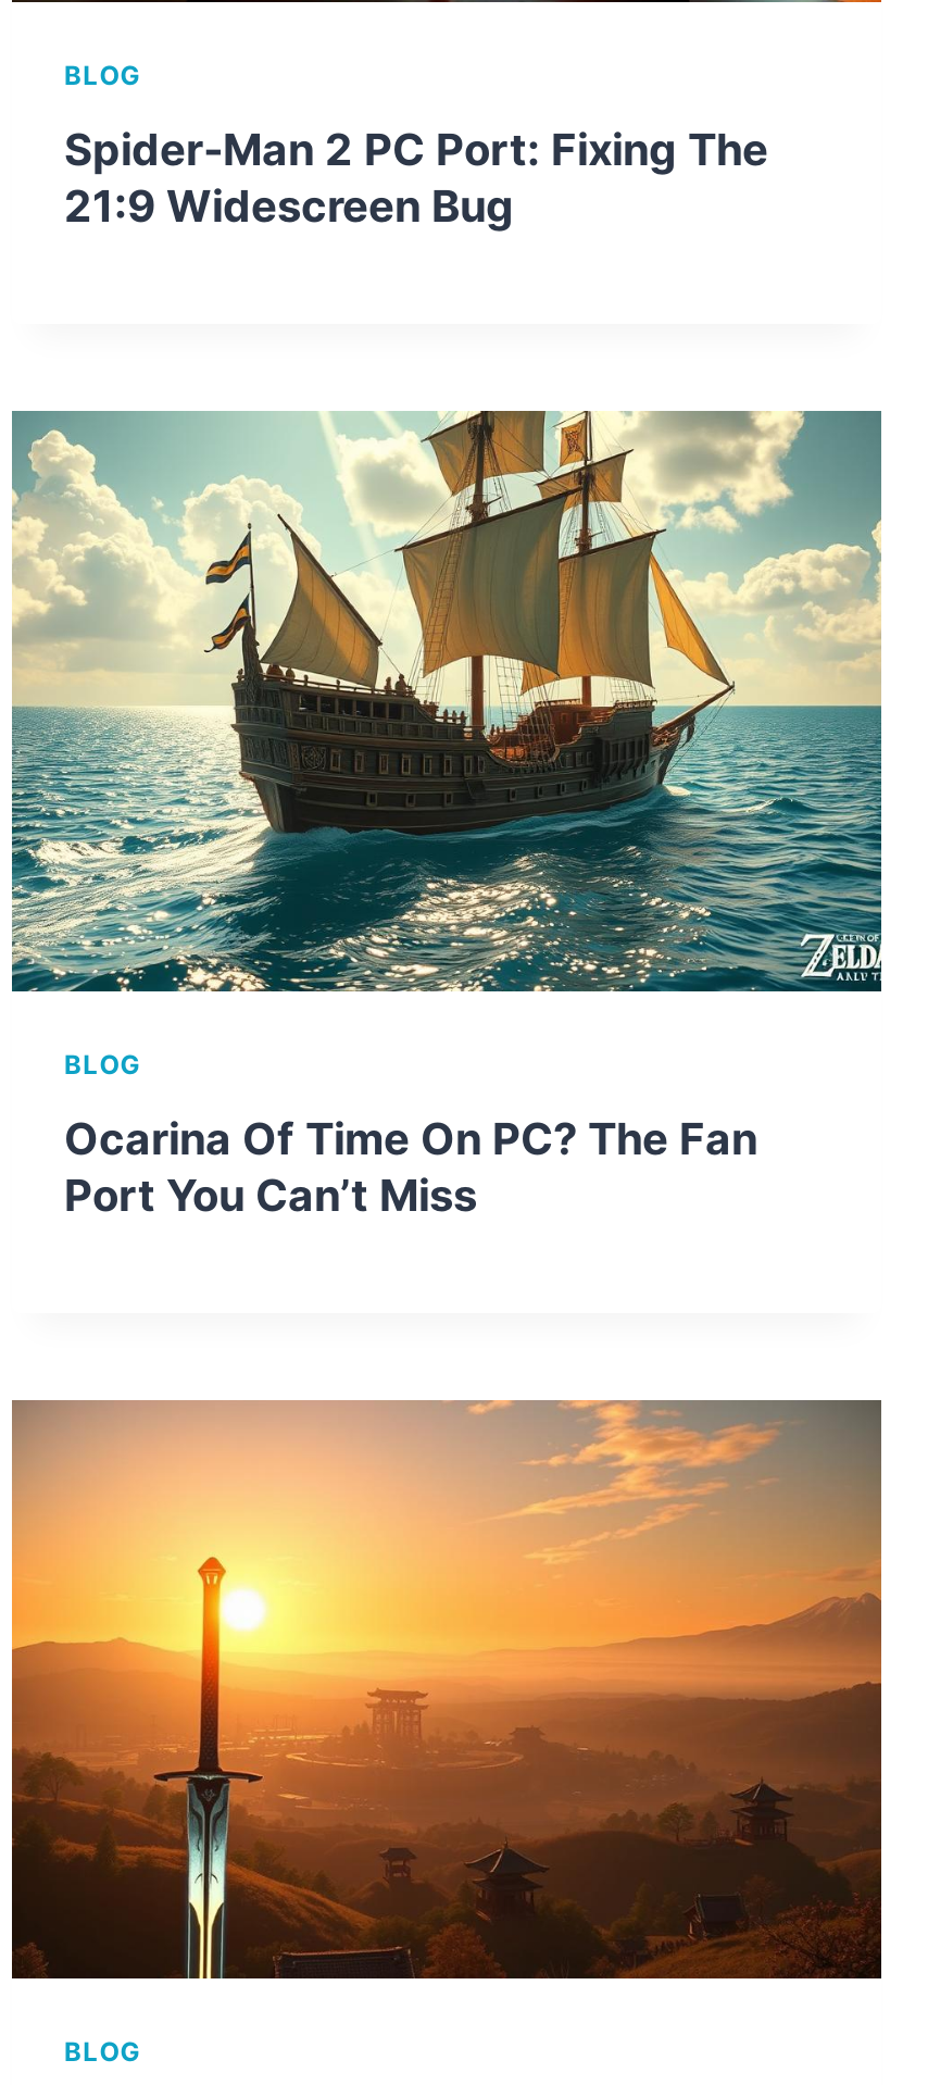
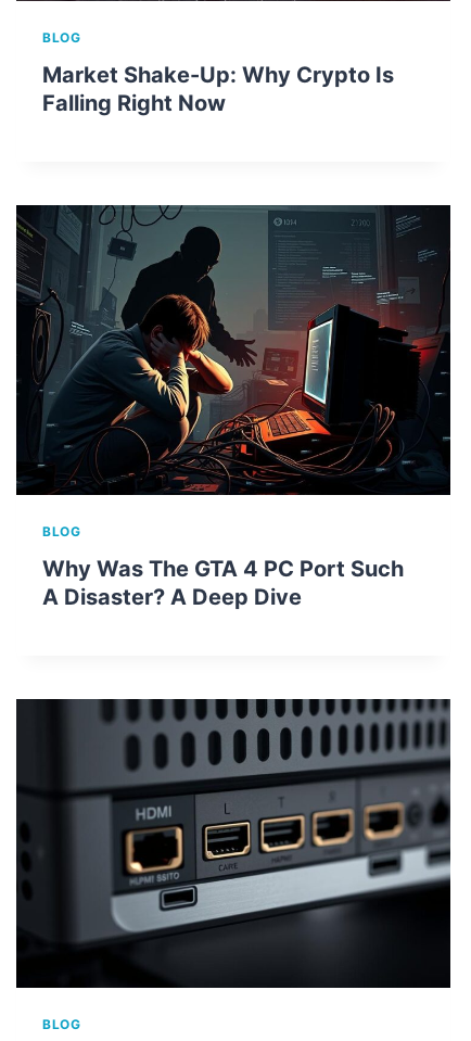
- Spider-Man 2 PC Port: Fixing The
- 21:9 Widescreen Bug
+ Market Shake-Up: Why Crypto Is
+ Falling Right Now

- [image]
+ [image]

- Ocarina Of Time On PC? The Fan
- Port You Can’t Miss
+ Why Was The GTA 4 PC Port Such
+ A Disaster? A Deep Dive

- [image]
+ [image]
